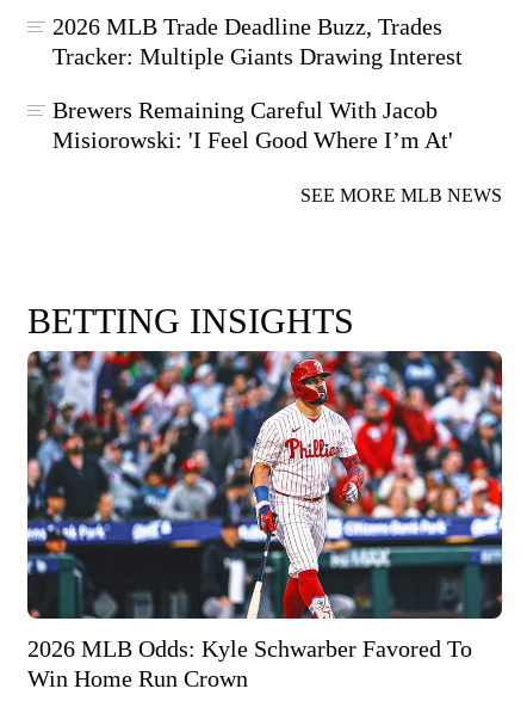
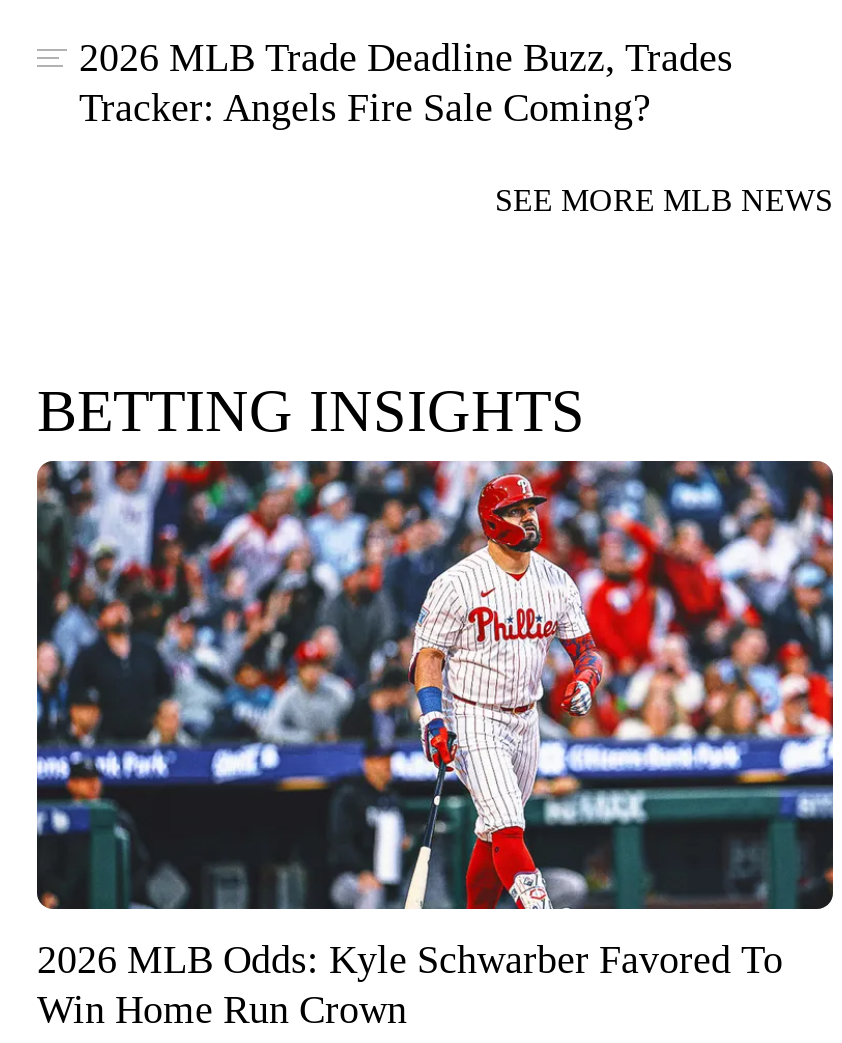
- Tracker: Multiple Giants Drawing Interest
- Brewers Remaining Careful With Jacob
- Misiorowski: 'I Feel Good Where I’m At'
+ Tracker: Angels Fire Sale Coming?
